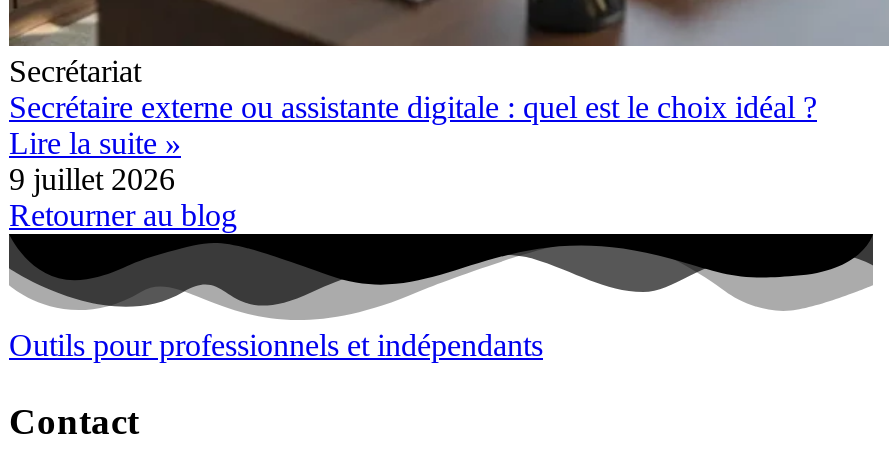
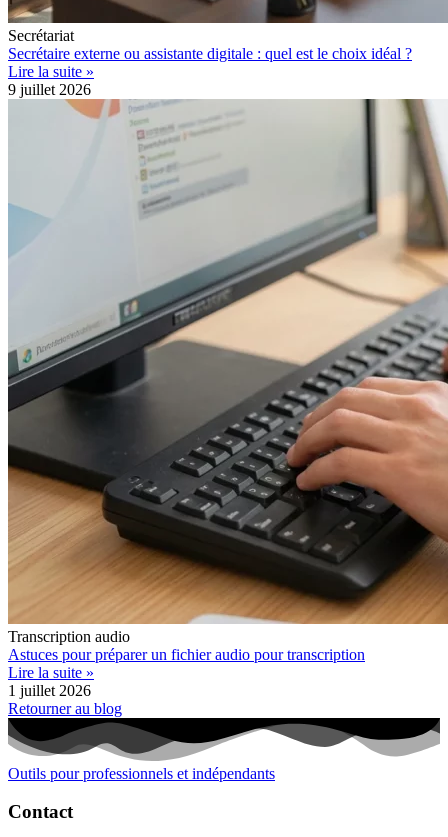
+ [image]
+ Transcription audio
+ Astuces pour préparer un fichier audio pour transcription
+ Lire la suite »
+ 1 juillet 2026
